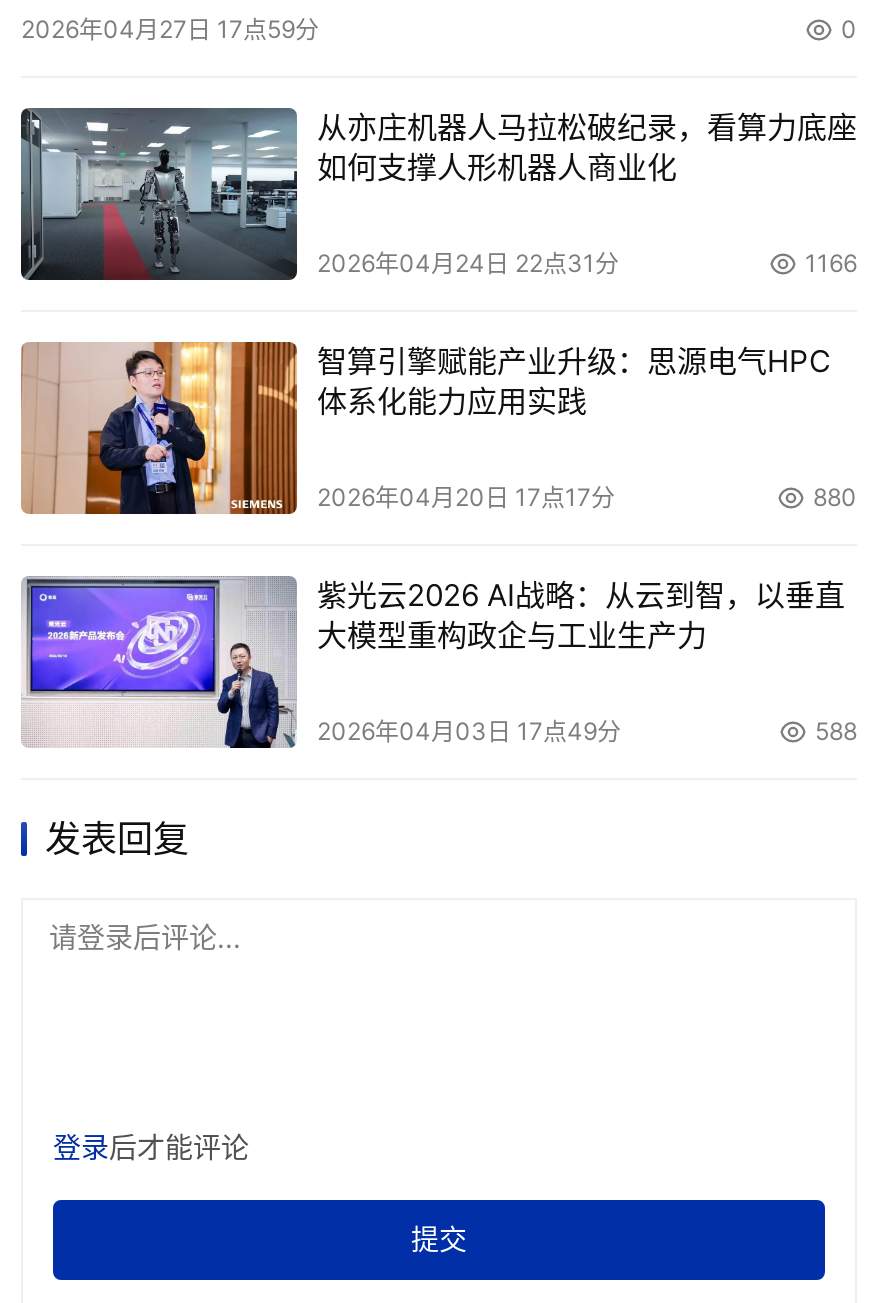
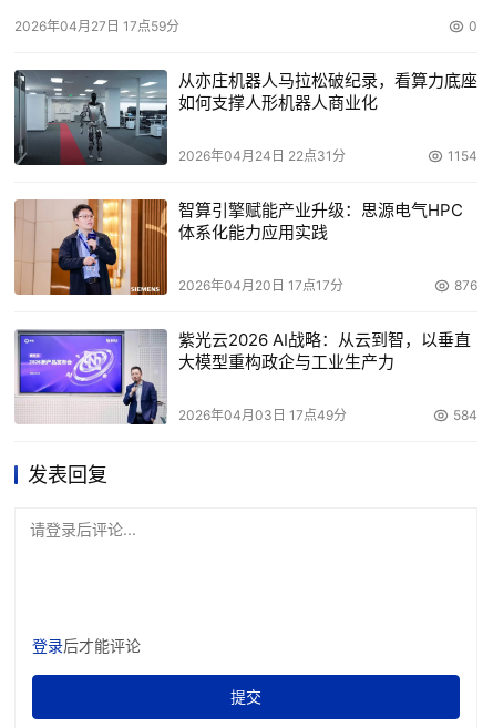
- 1166
+ 1154

- 880
+ 876

- 588
+ 584
